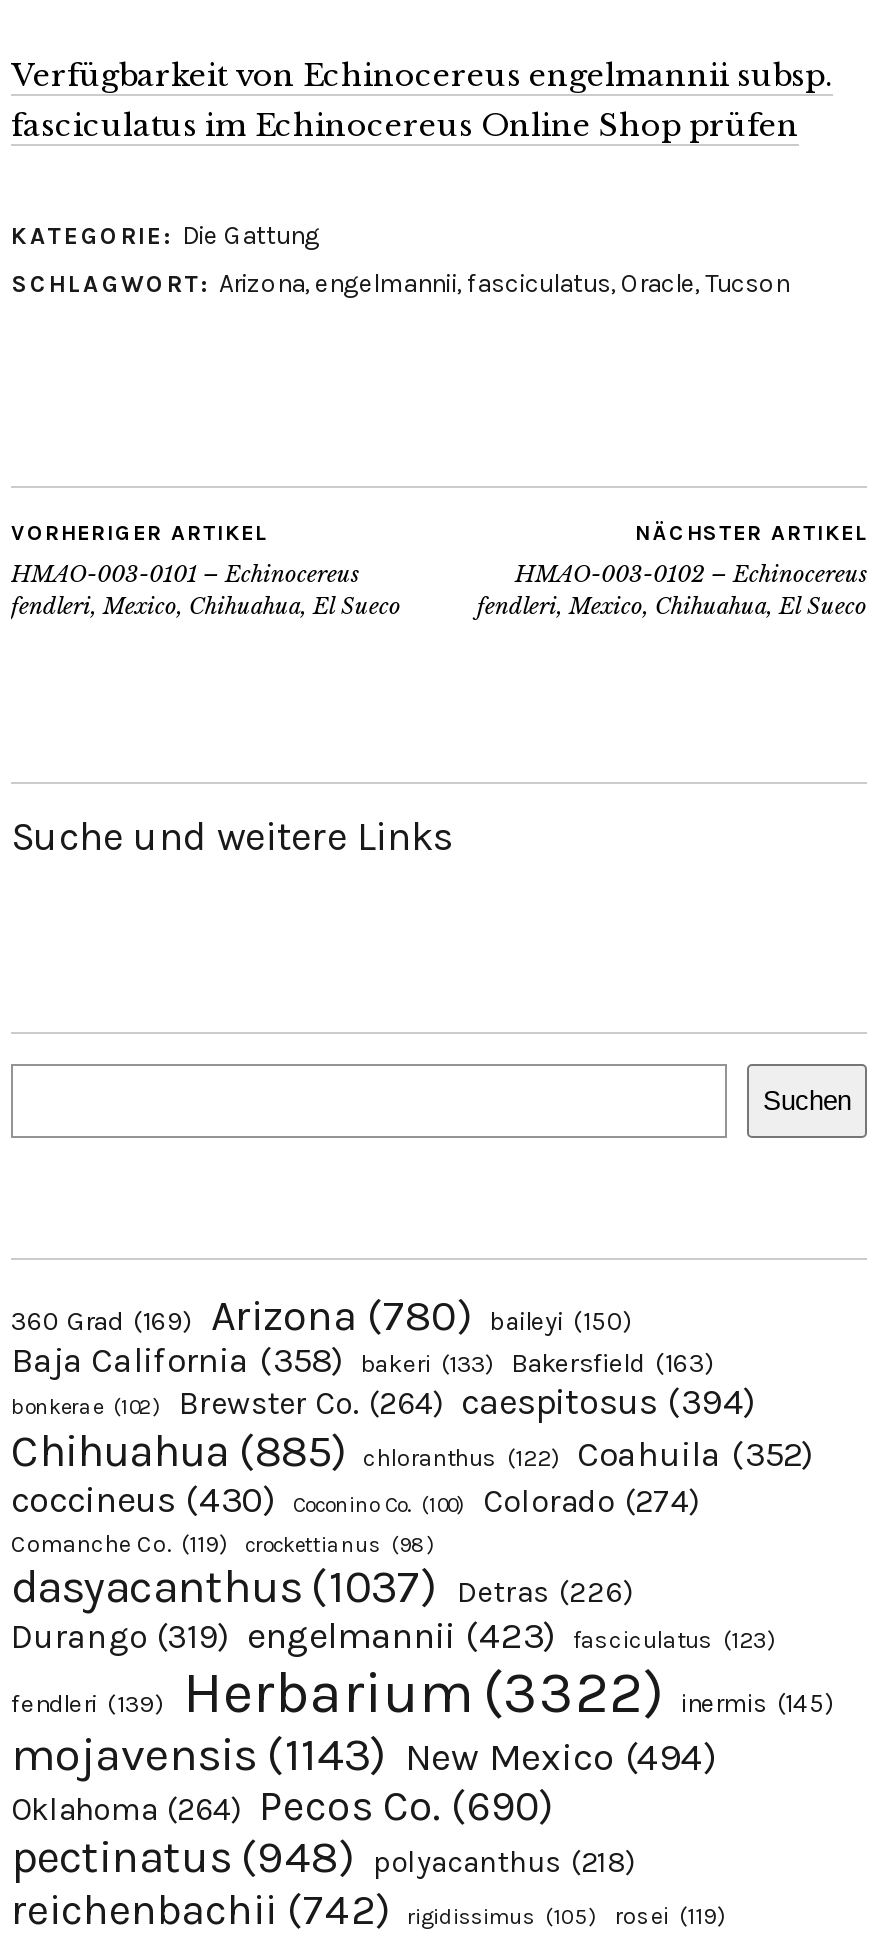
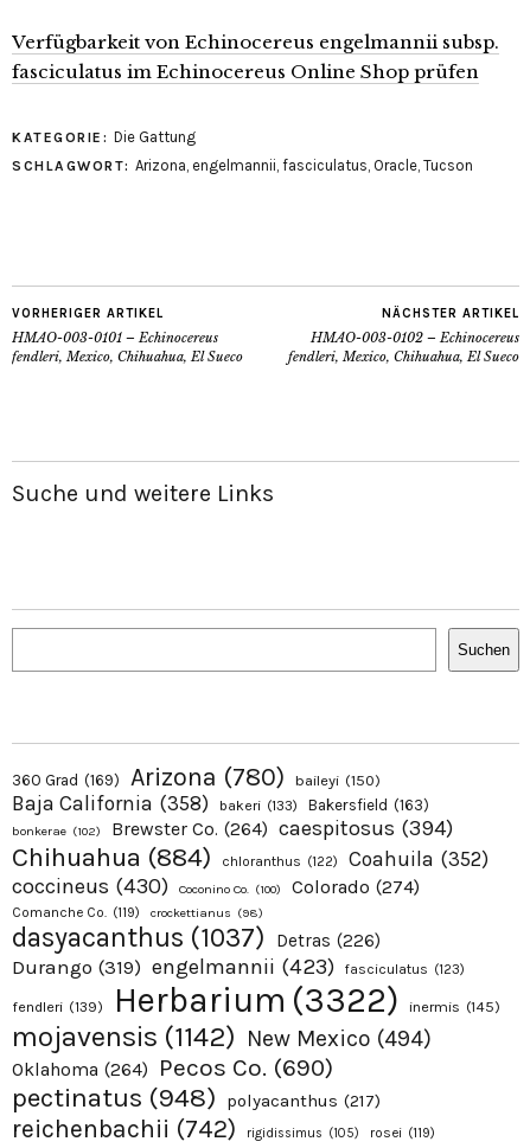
- Chihuahua (885) chloranthus (122) Coahuila (352)
+ Chihuahua (884) chloranthus (122) Coahuila (352)

- mojavensis (1143) New Mexico (494)
+ mojavensis (1142) New Mexico (494)

- pectinatus (948) polyacanthus (218)
+ pectinatus (948) polyacanthus (217)
